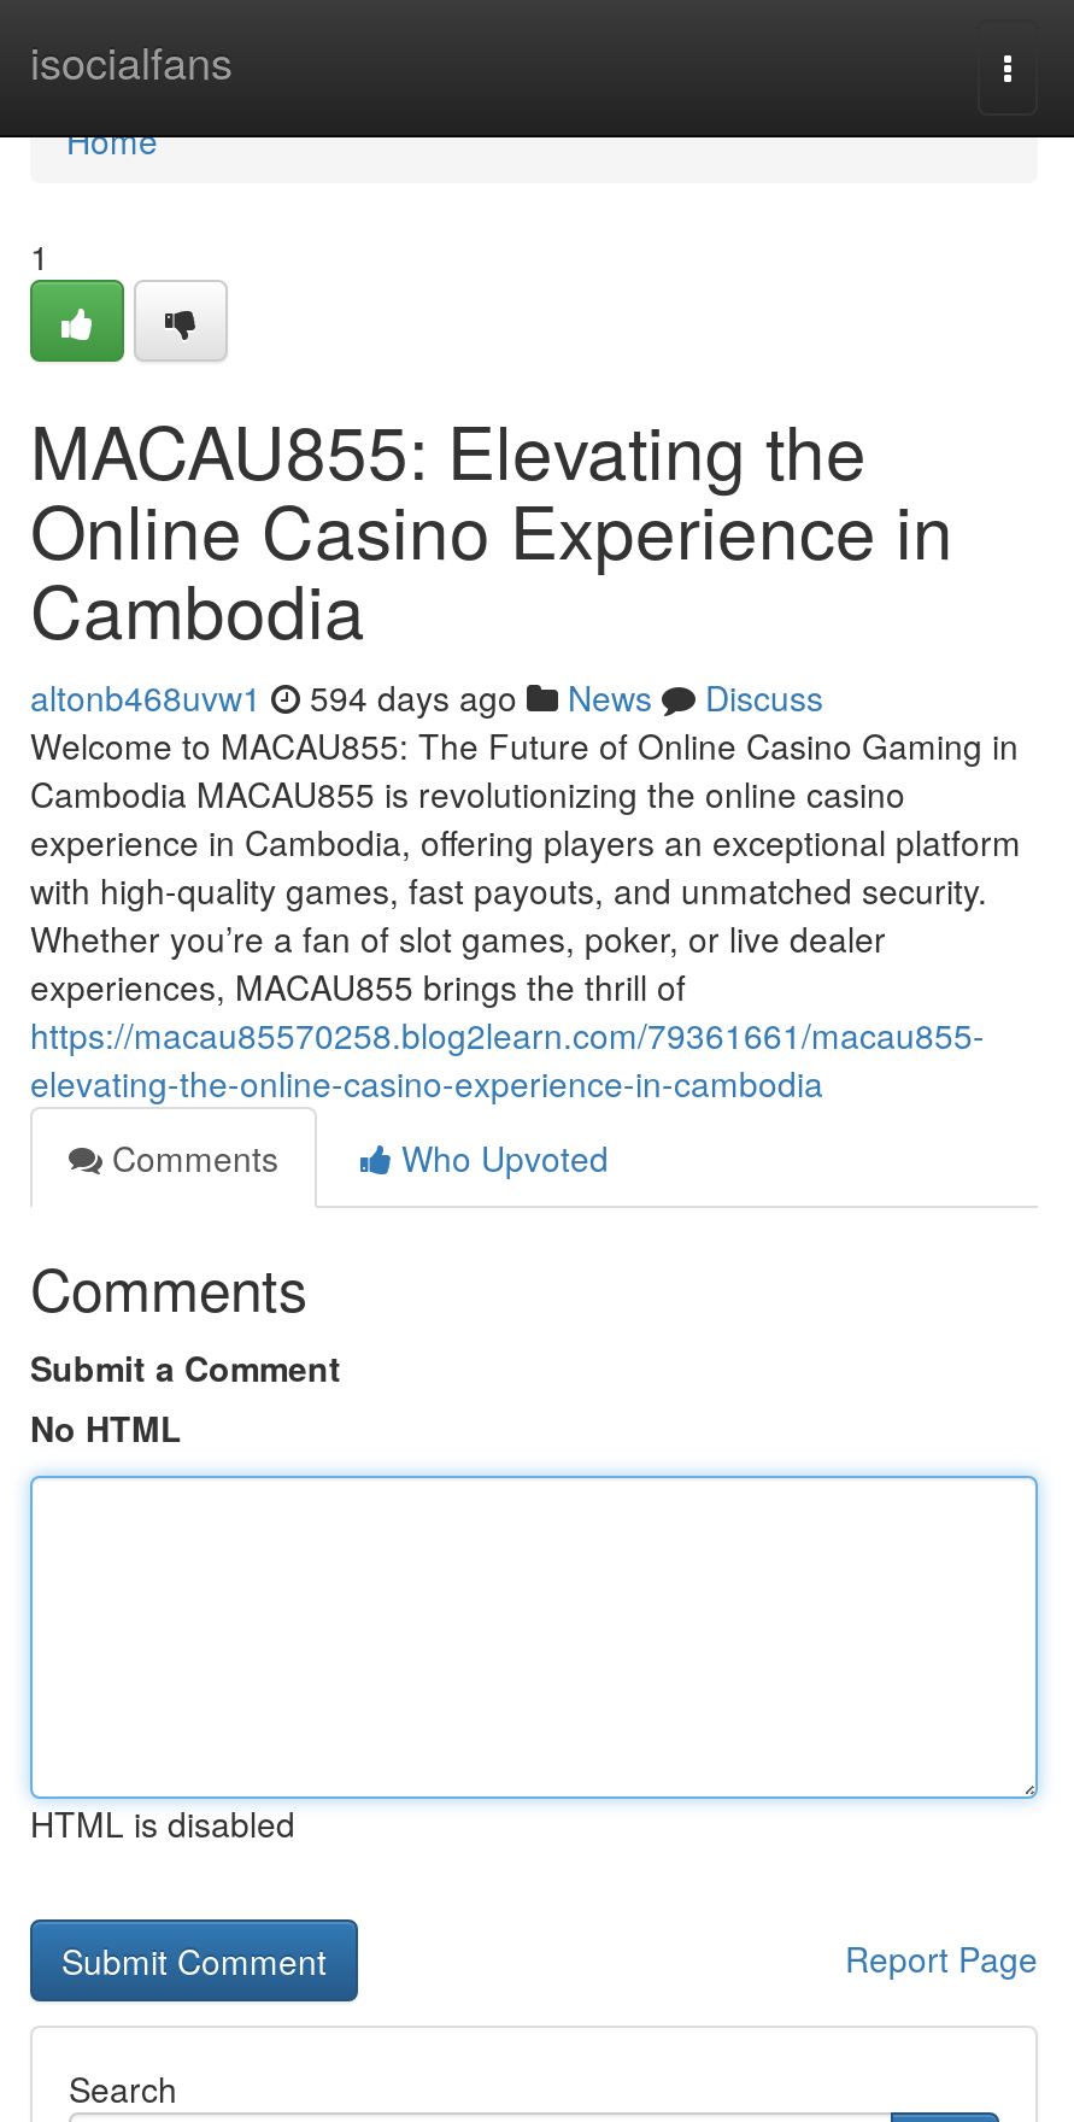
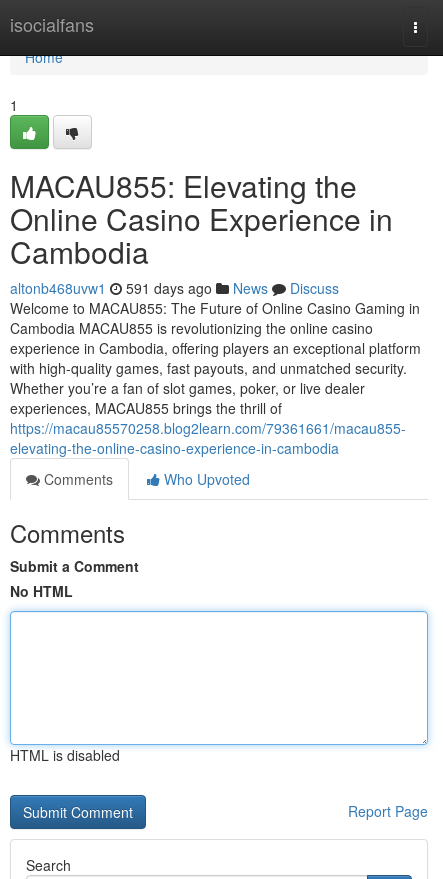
- altonb468uvw1 594 days ago News Discuss
+ altonb468uvw1 591 days ago News Discuss
